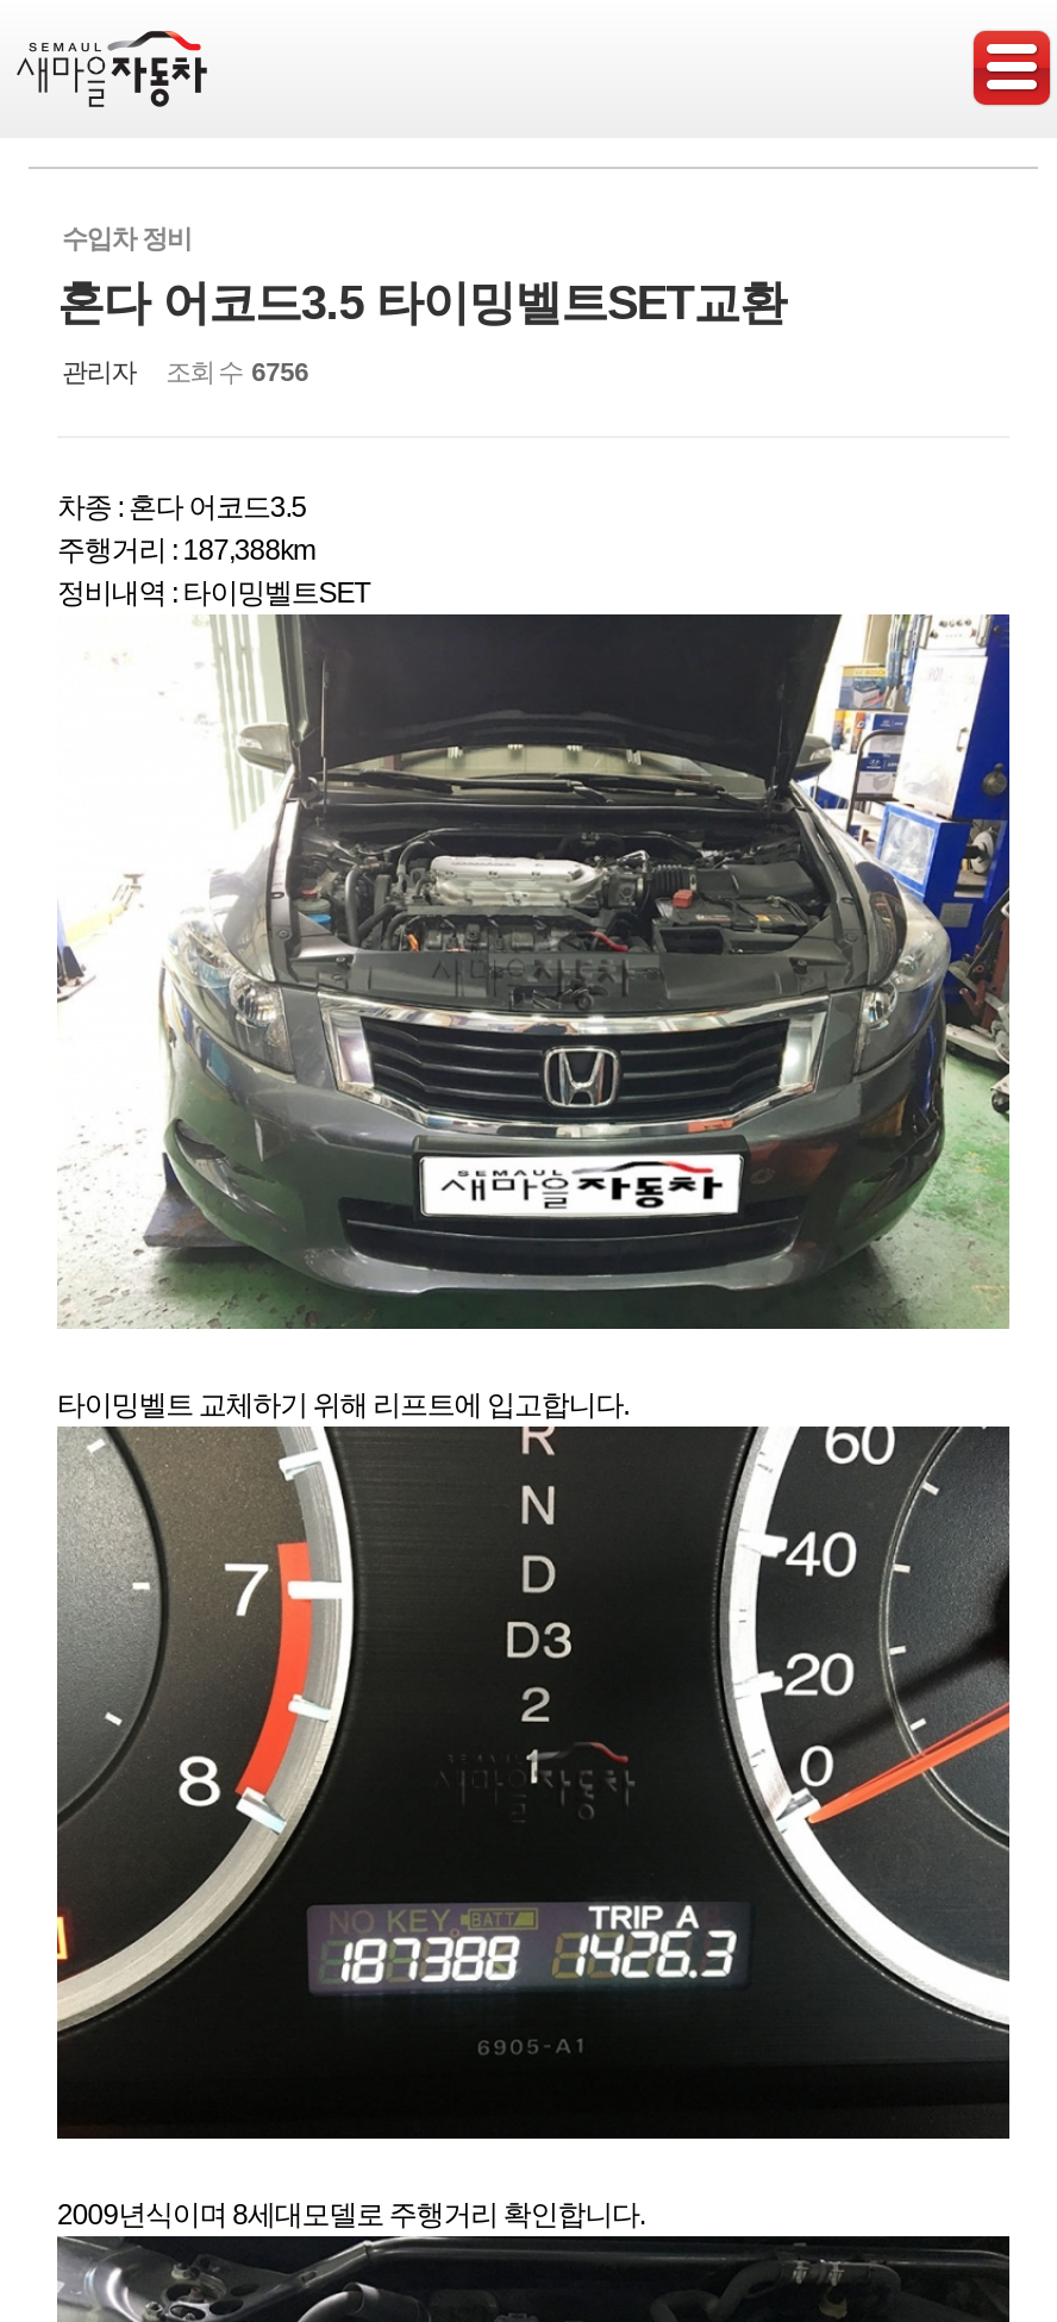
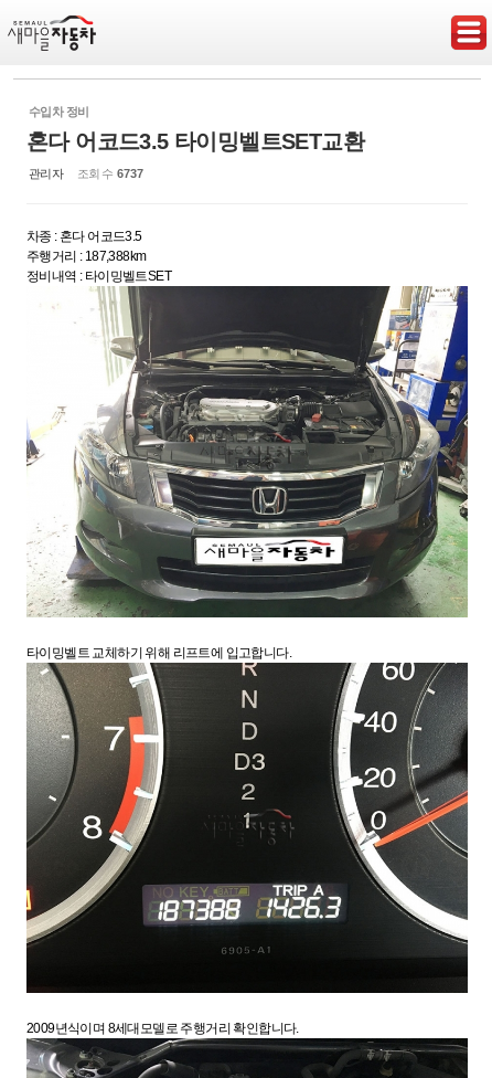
- 관리자 조회 수 6756
+ 관리자 조회 수 6737
